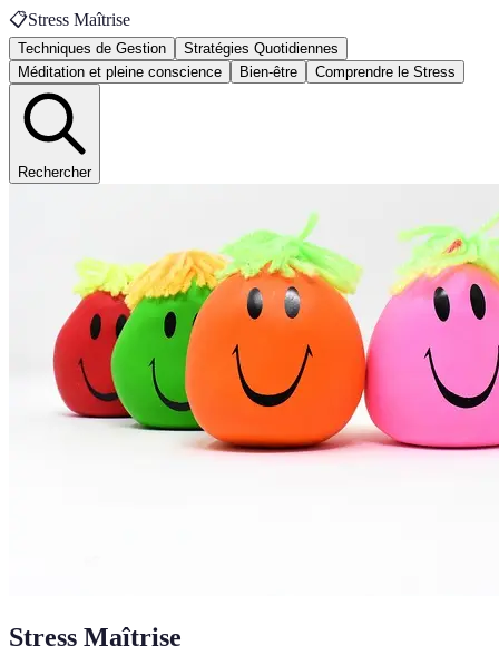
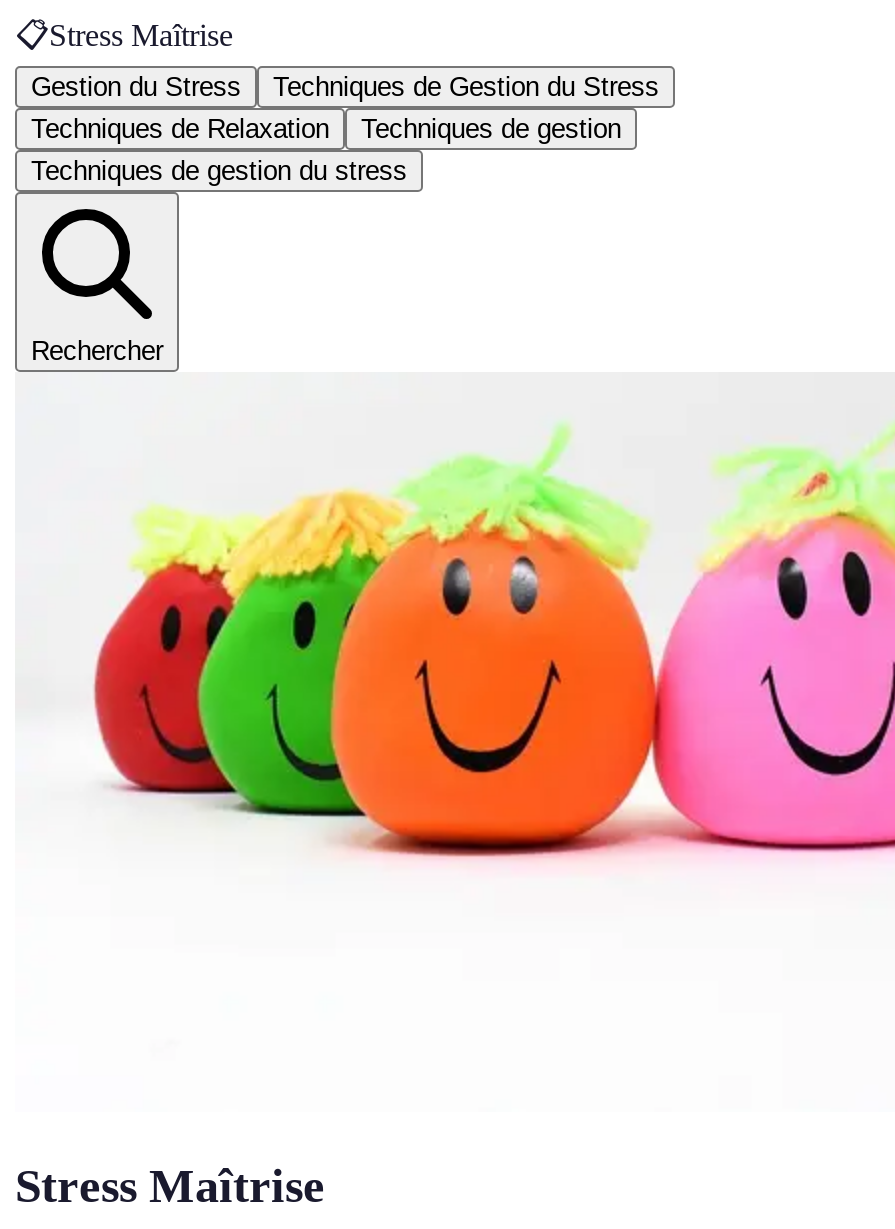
- Techniques de Gestion
- Stratégies Quotidiennes
- Méditation et pleine conscience
- Bien-être
- Comprendre le Stress
+ Gestion du Stress
+ Techniques de Gestion du Stress
+ Techniques de Relaxation
+ Techniques de gestion
+ Techniques de gestion du stress
